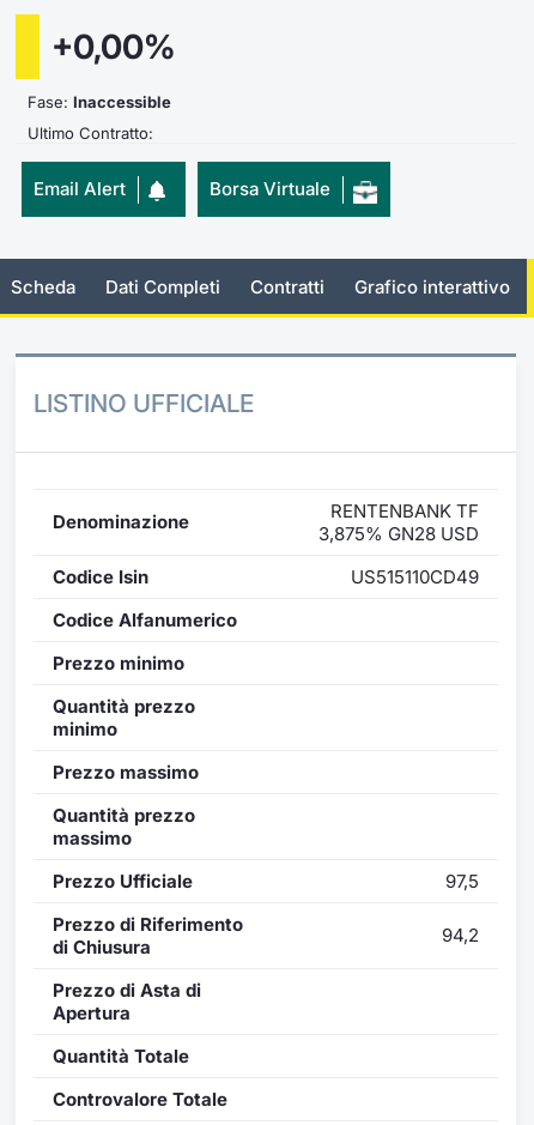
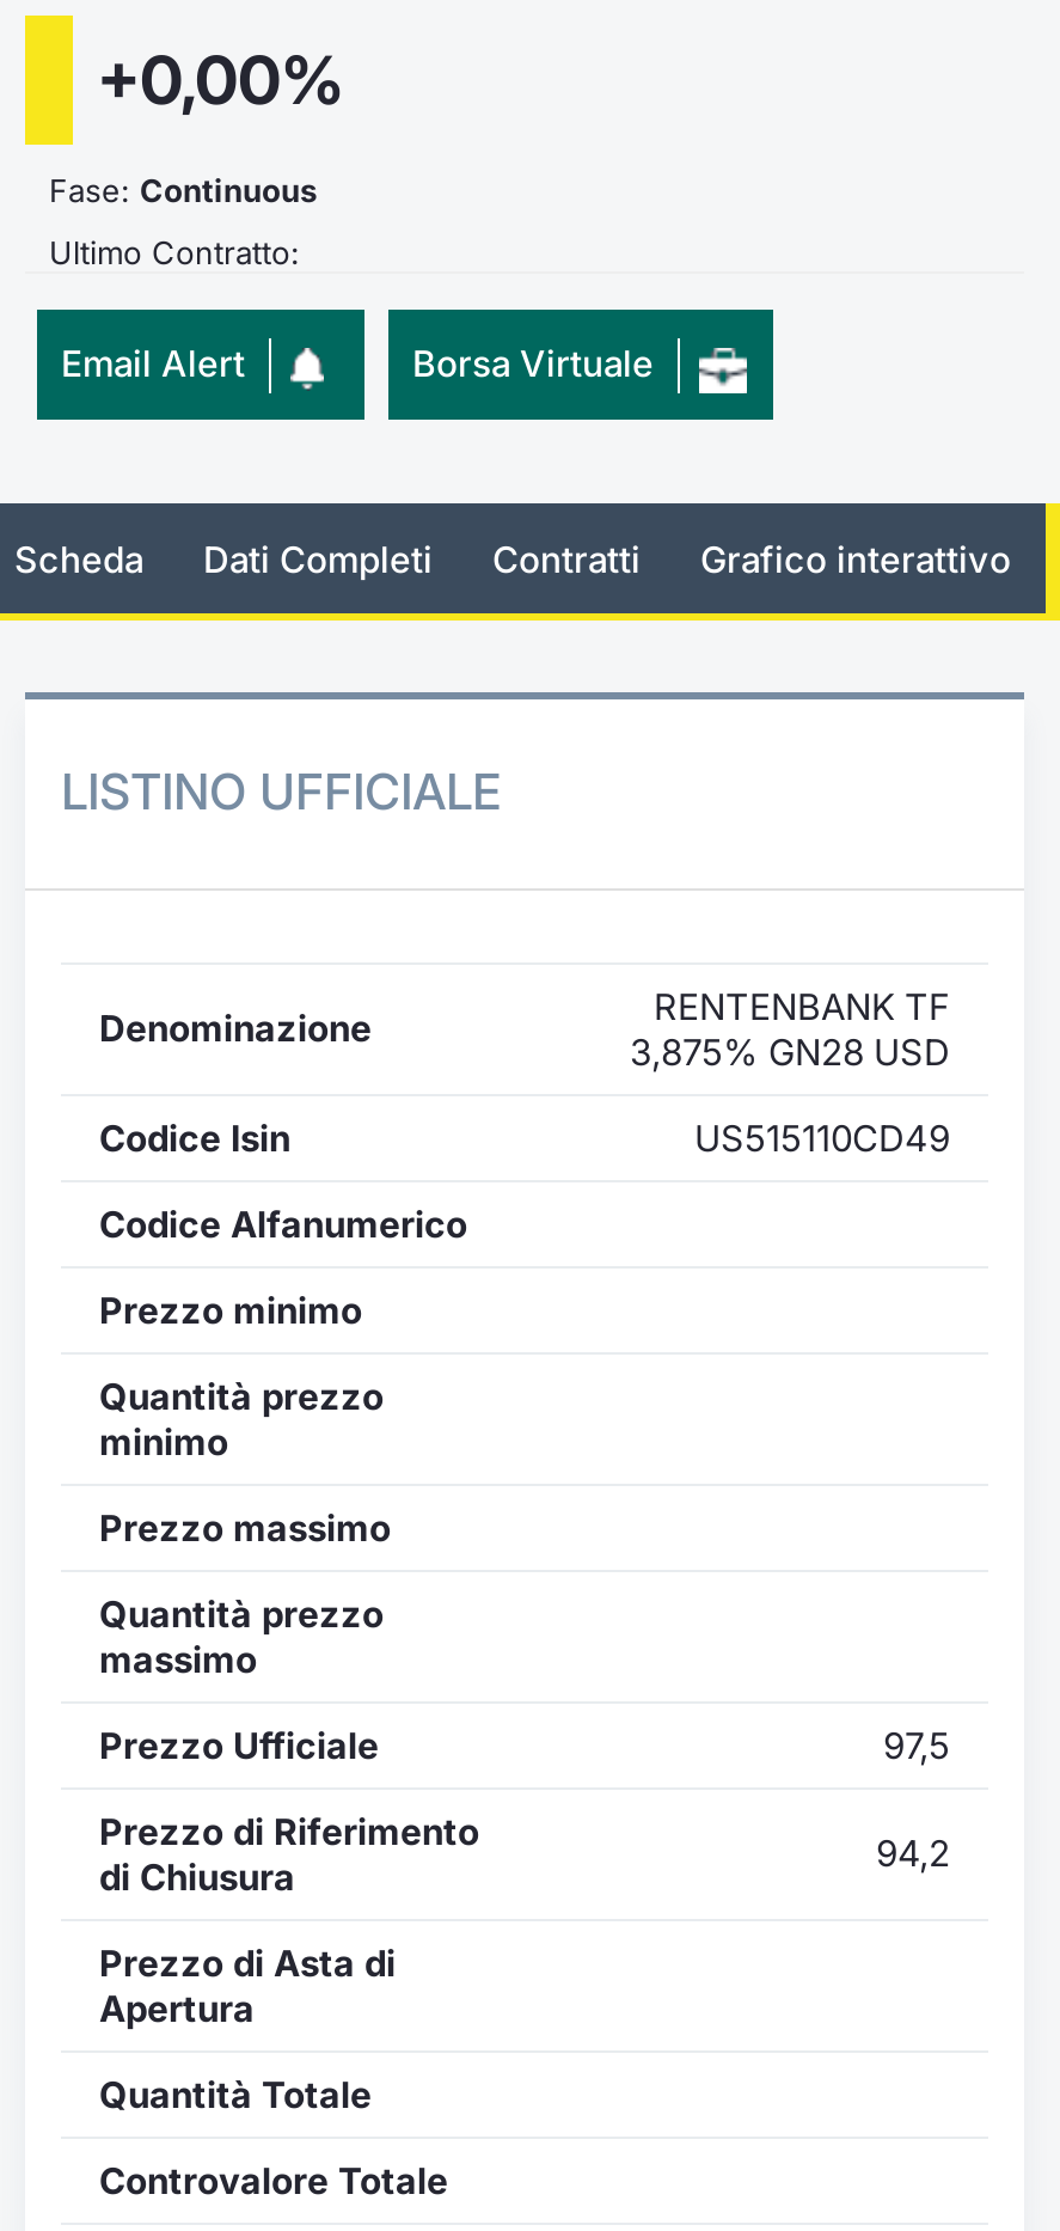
- Fase: Inaccessible
+ Fase: Continuous
